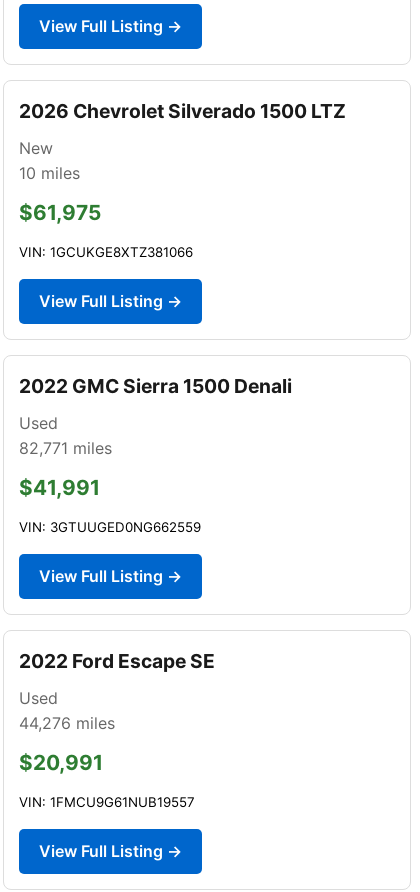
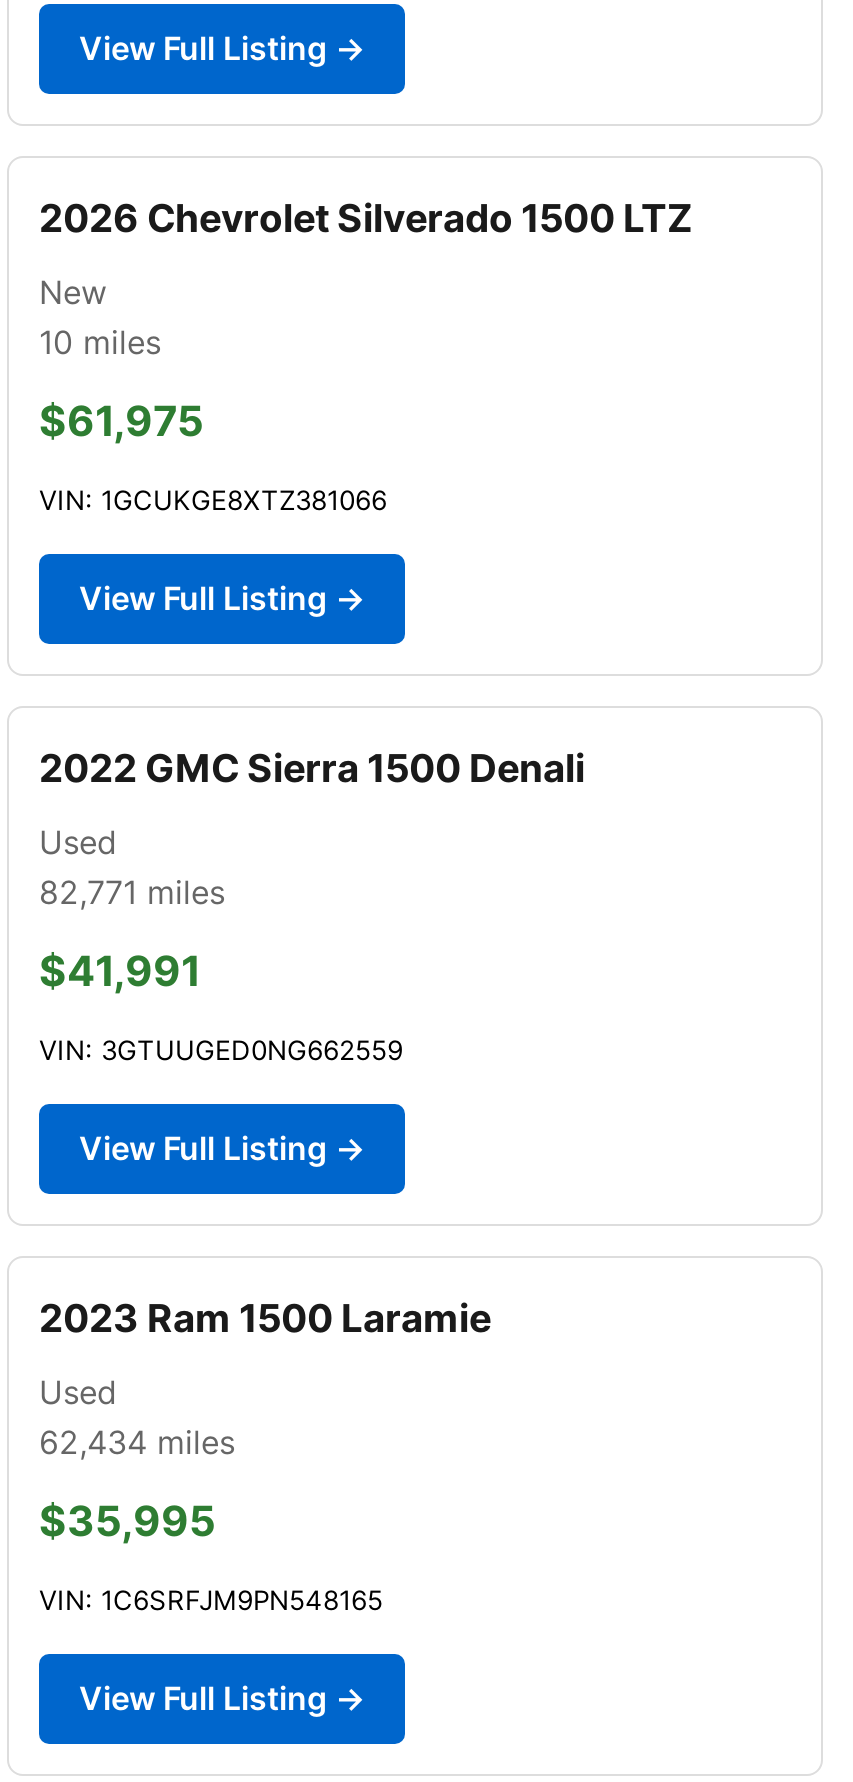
- 2022 Ford Escape SE
+ 2023 Ram 1500 Laramie

- 44,276 miles
+ 62,434 miles

- $20,991
+ $35,995

- VIN: 1FMCU9G61NUB19557
+ VIN: 1C6SRFJM9PN548165
